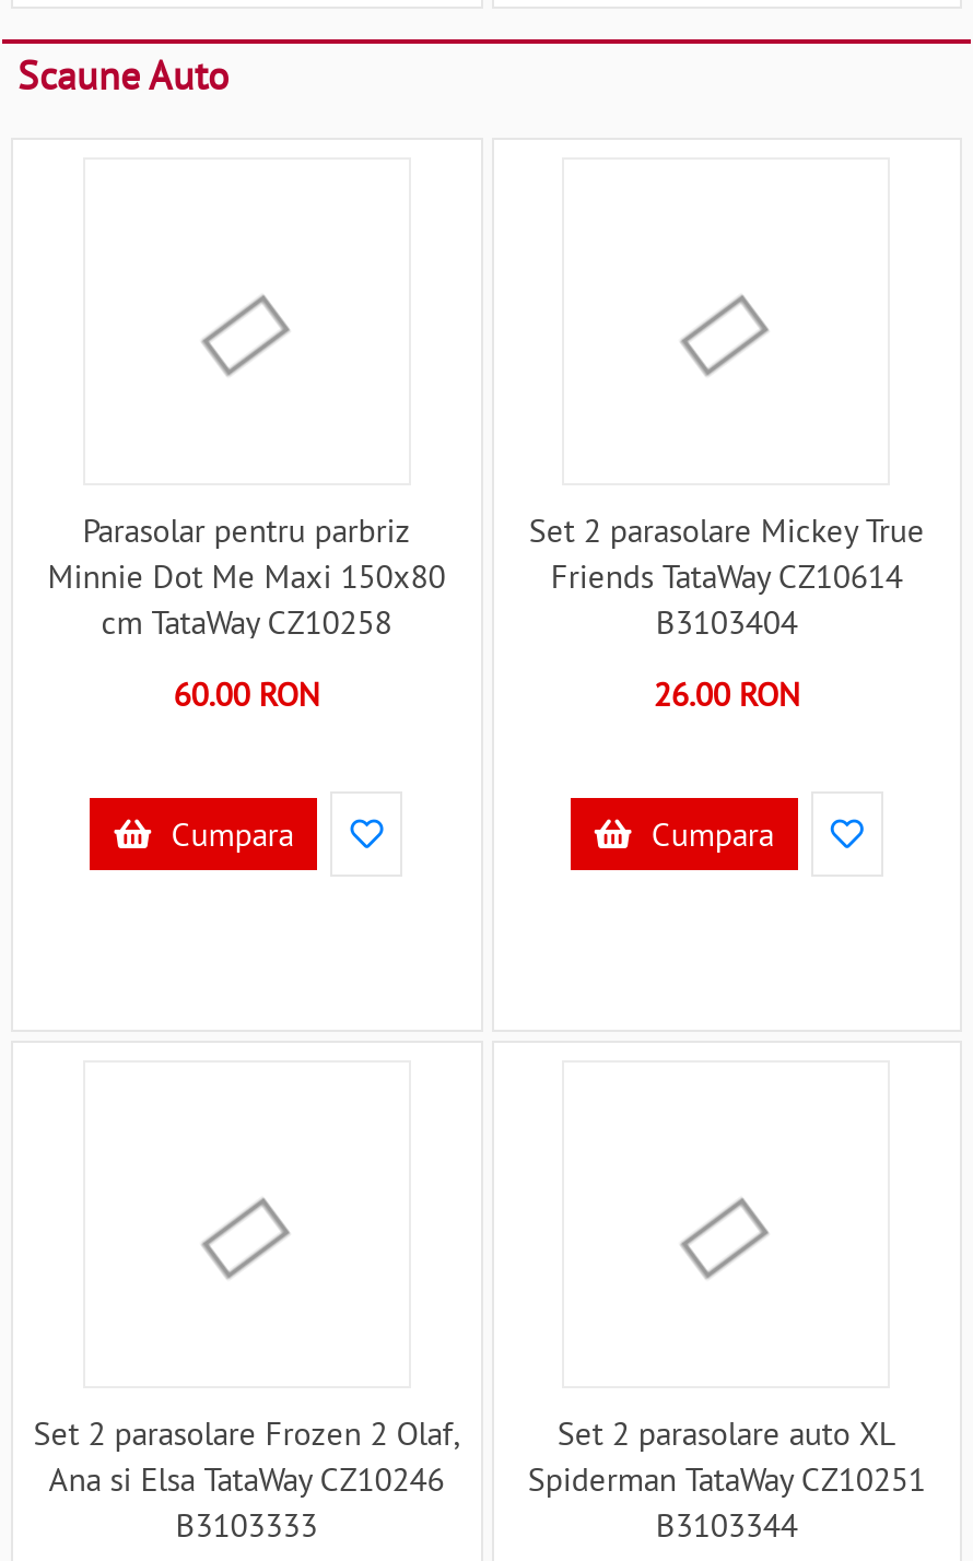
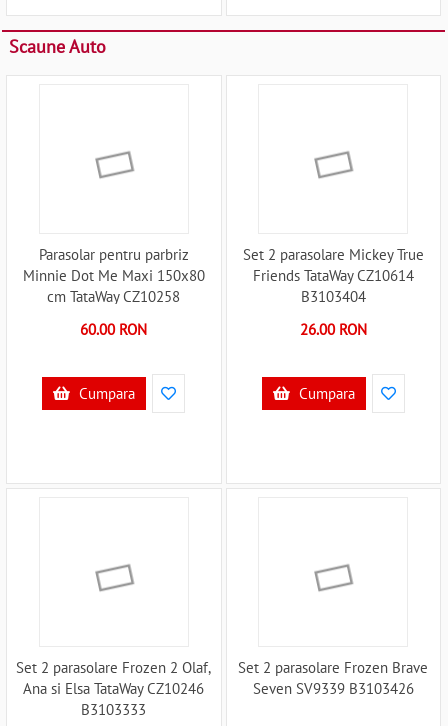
- Set 2 parasolare auto XL
- Spiderman TataWay CZ10251
- B3103344
+ Set 2 parasolare Frozen Brave
+ Seven SV9339 B3103426
